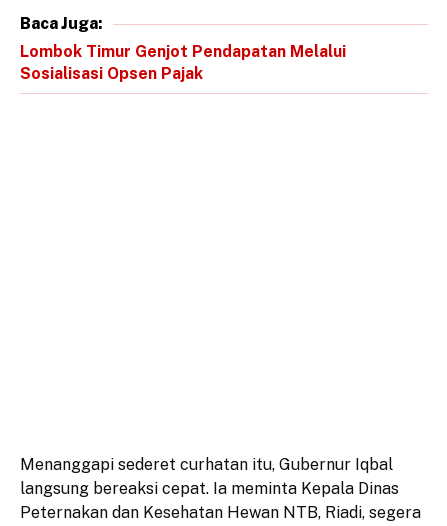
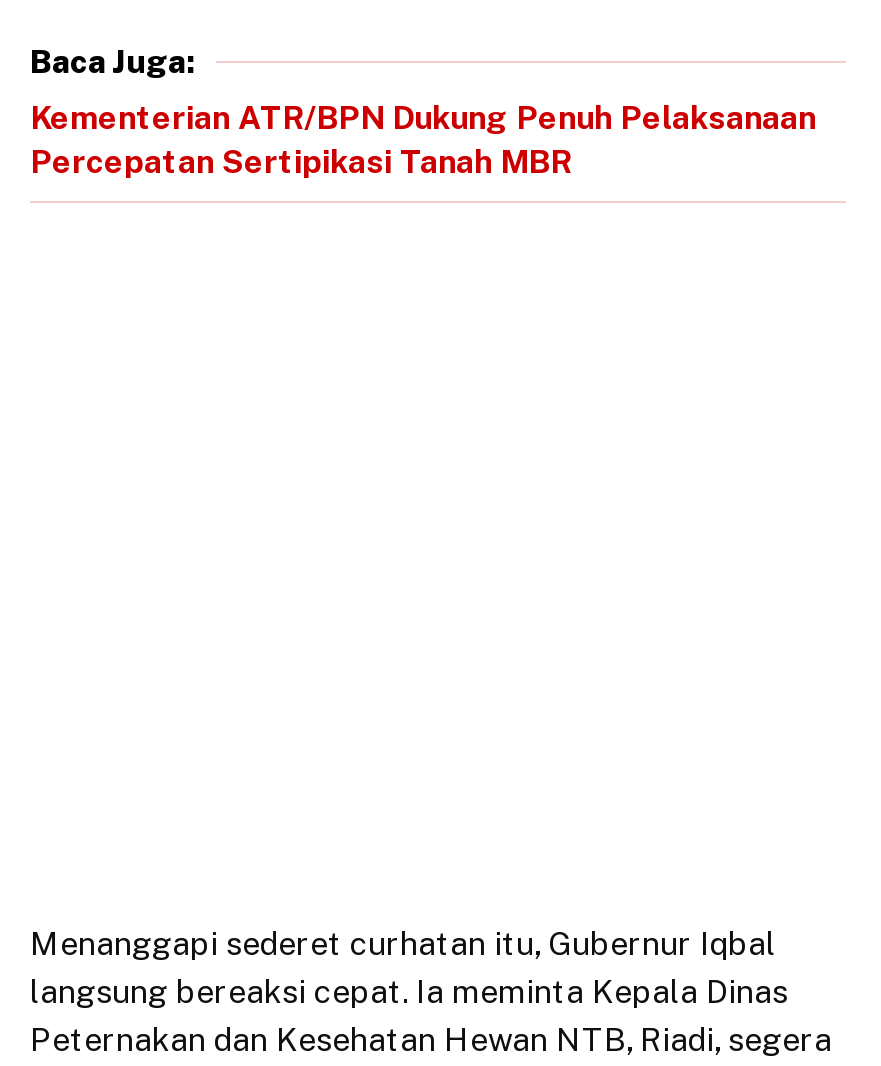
- Lombok Timur Genjot Pendapatan Melalui
- Sosialisasi Opsen Pajak
+ Kementerian ATR/BPN Dukung Penuh Pelaksanaan
+ Percepatan Sertipikasi Tanah MBR
